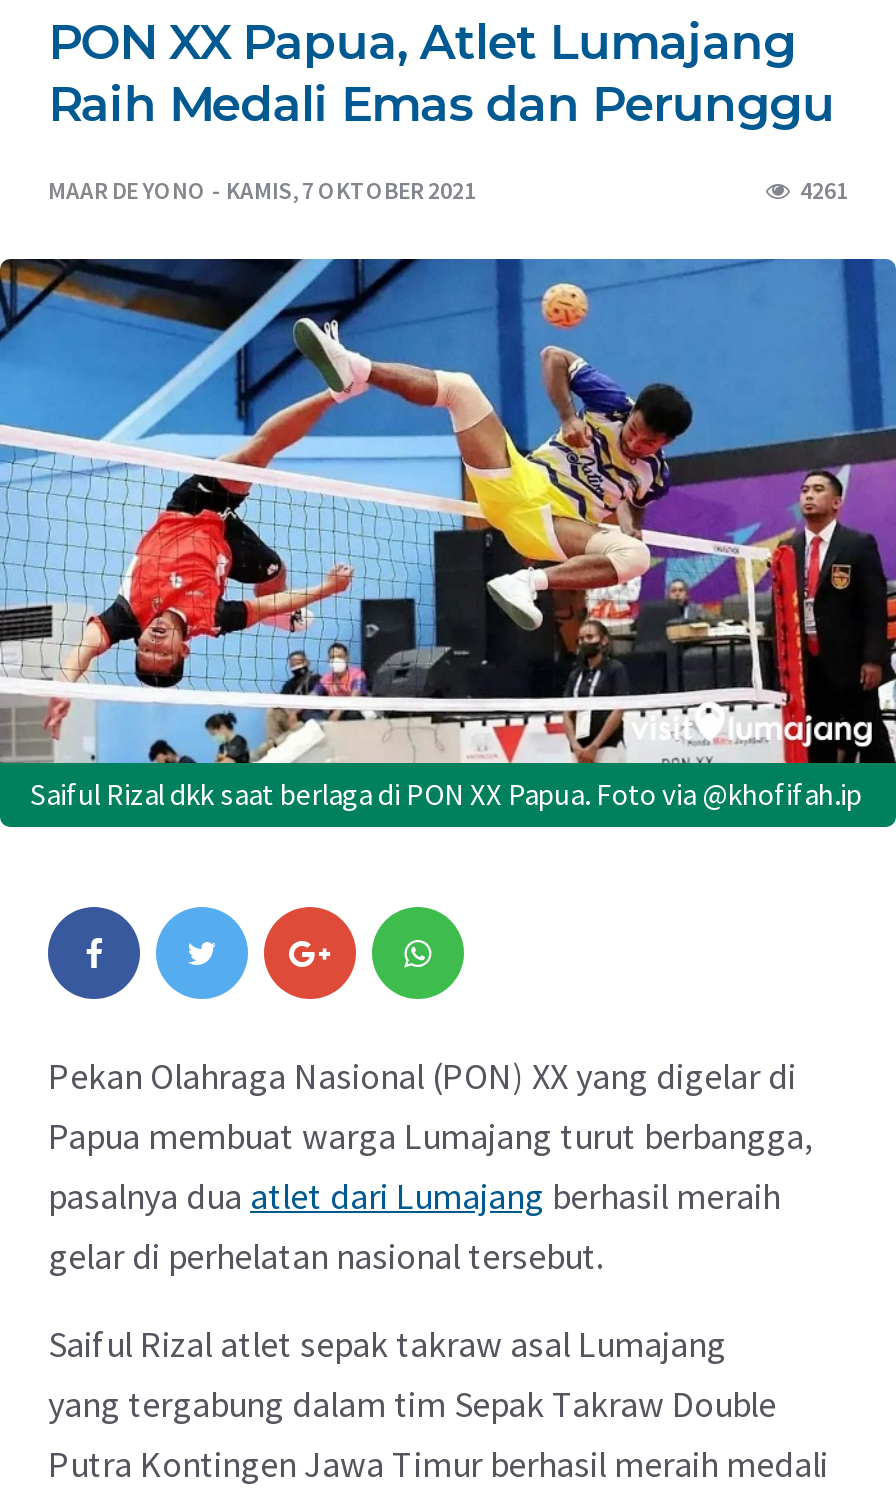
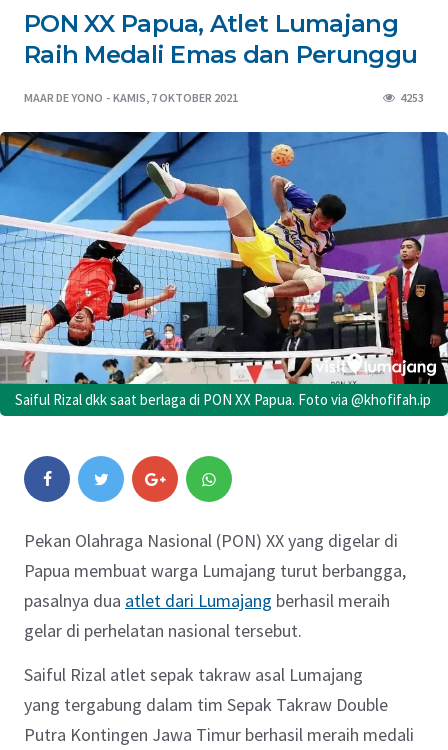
- 4261
+ 4253
